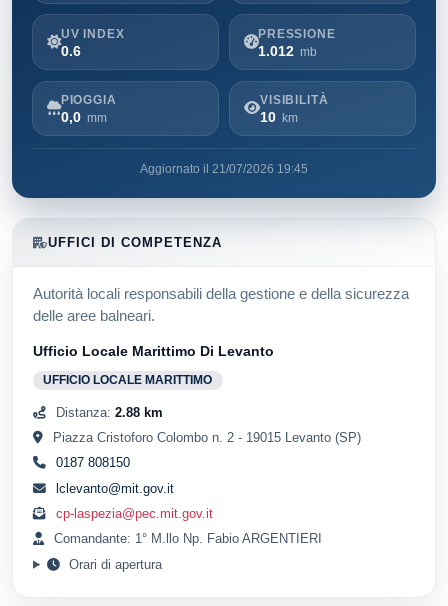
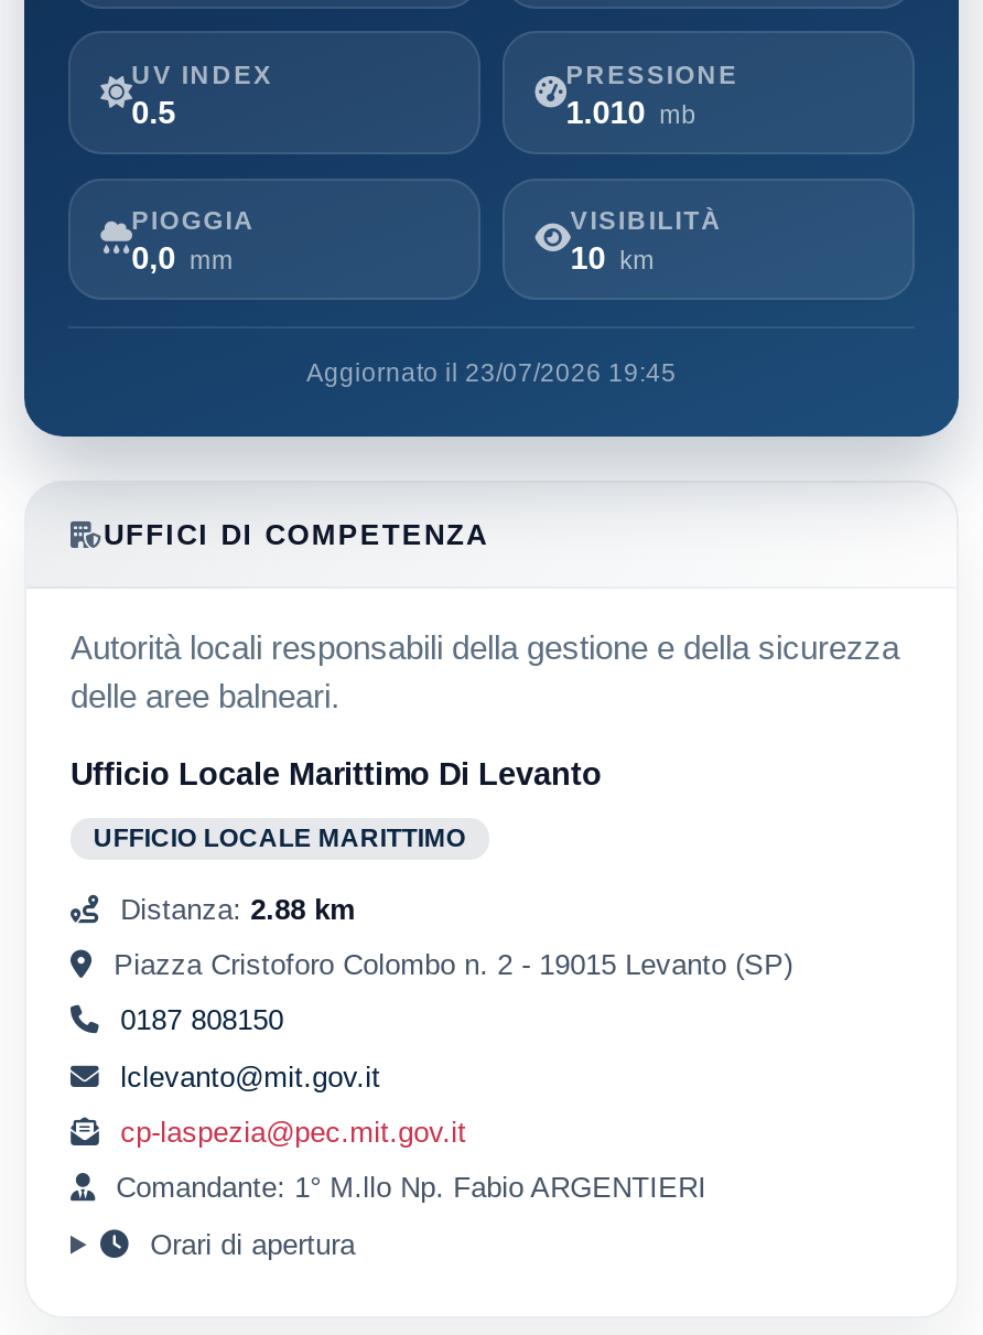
- 0.6
+ 0.5

- 1.012 mb
+ 1.010 mb

- Aggiornato il 21/07/2026 19:45
+ Aggiornato il 23/07/2026 19:45
